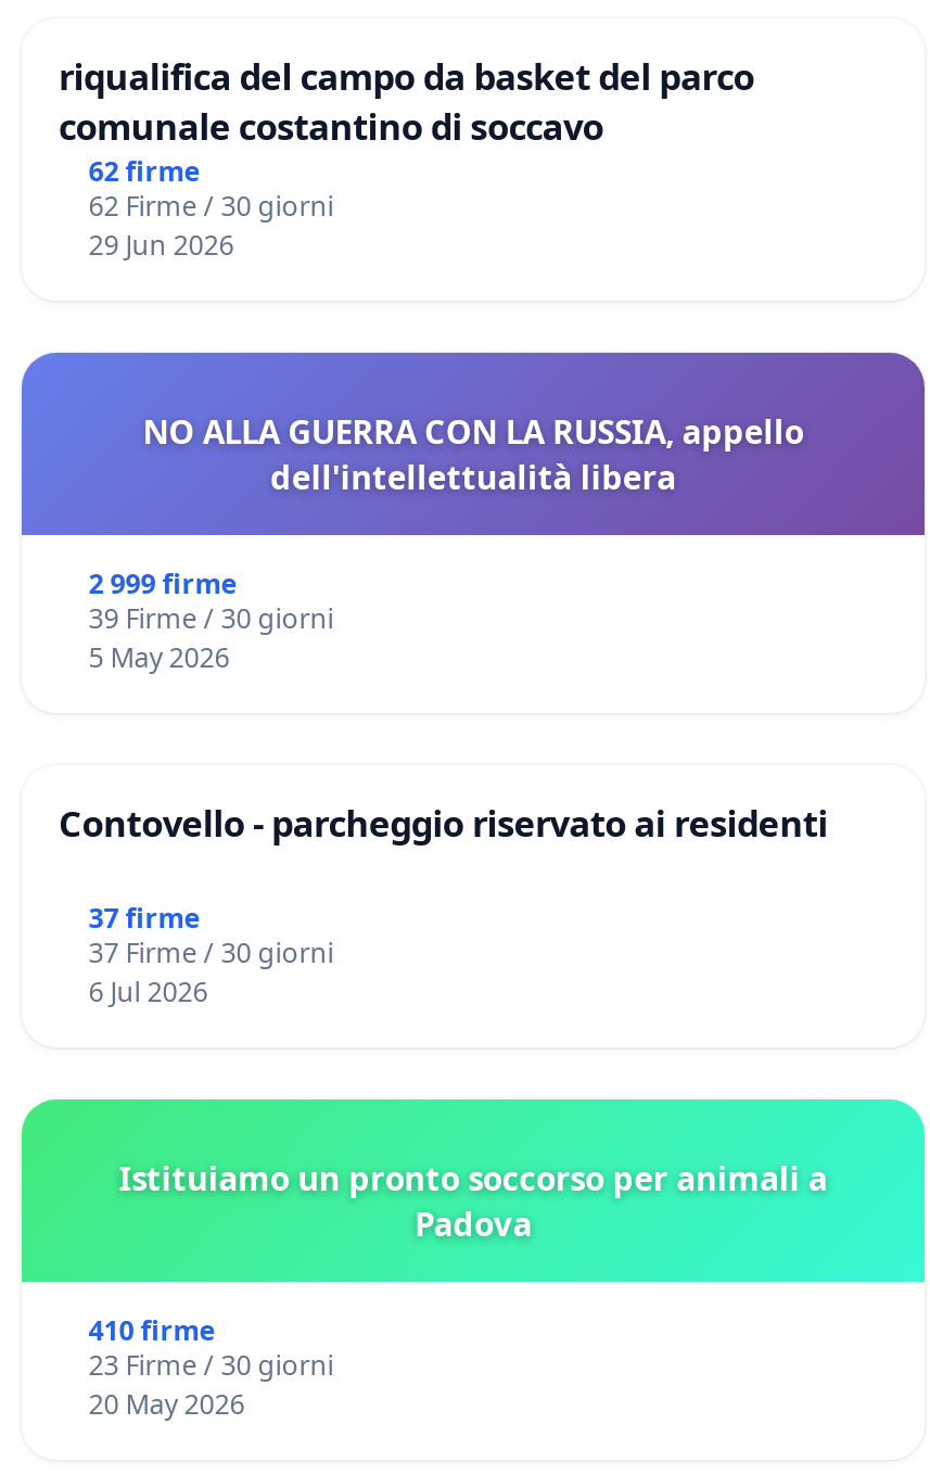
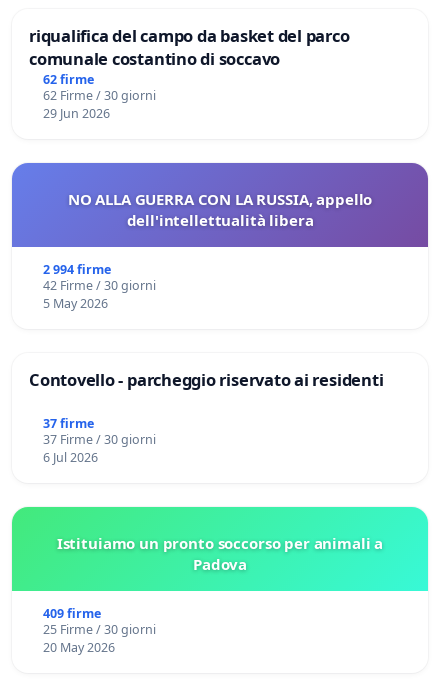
- 2 999 firme
+ 2 994 firme

- 39 Firme / 30 giorni
+ 42 Firme / 30 giorni

- 410 firme
+ 409 firme

- 23 Firme / 30 giorni
+ 25 Firme / 30 giorni
